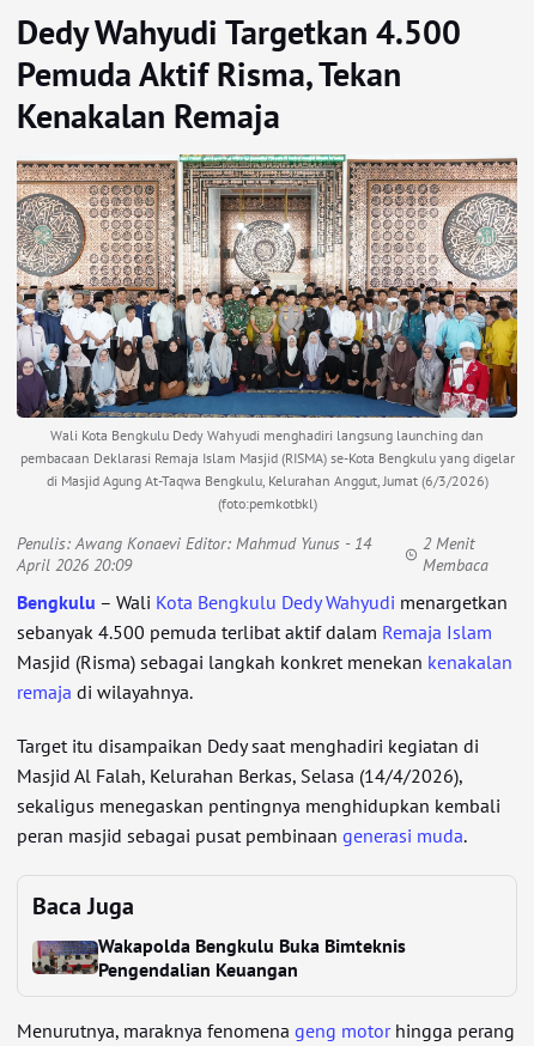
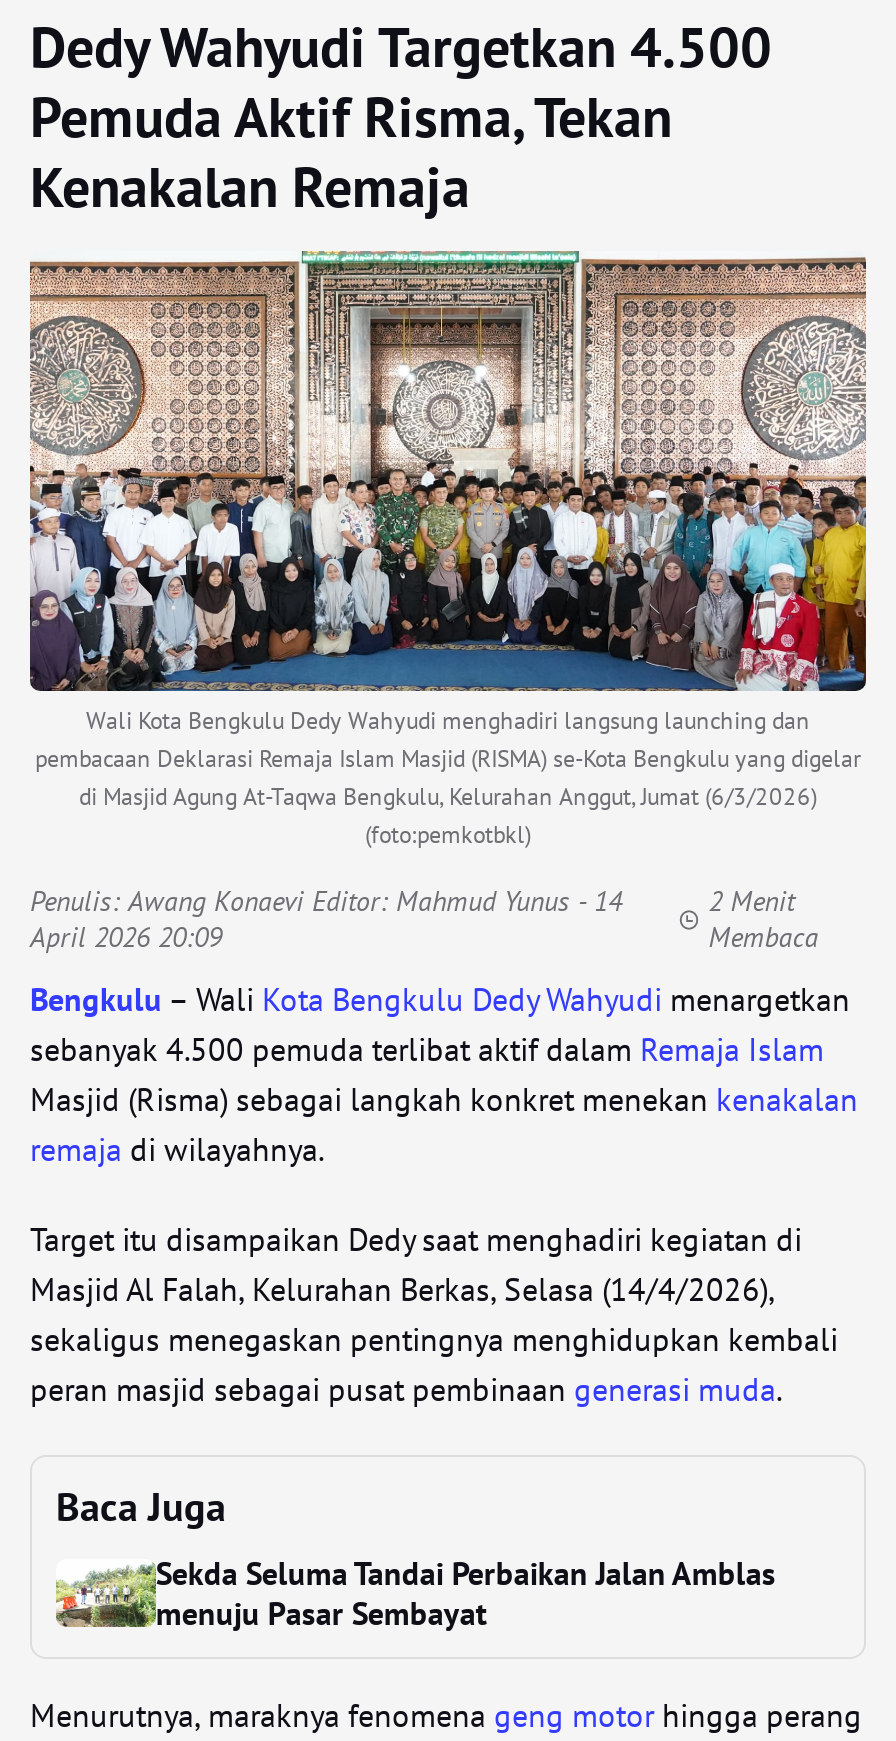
- [image]
- Wakapolda Bengkulu Buka Bimteknis
- Pengendalian Keuangan
+ [image]
+ Sekda Seluma Tandai Perbaikan Jalan Amblas
+ menuju Pasar Sembayat
